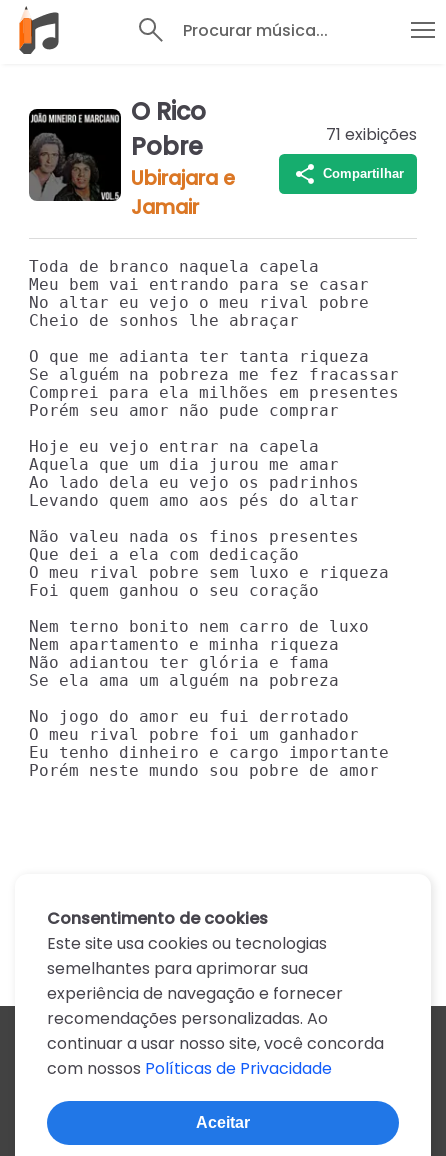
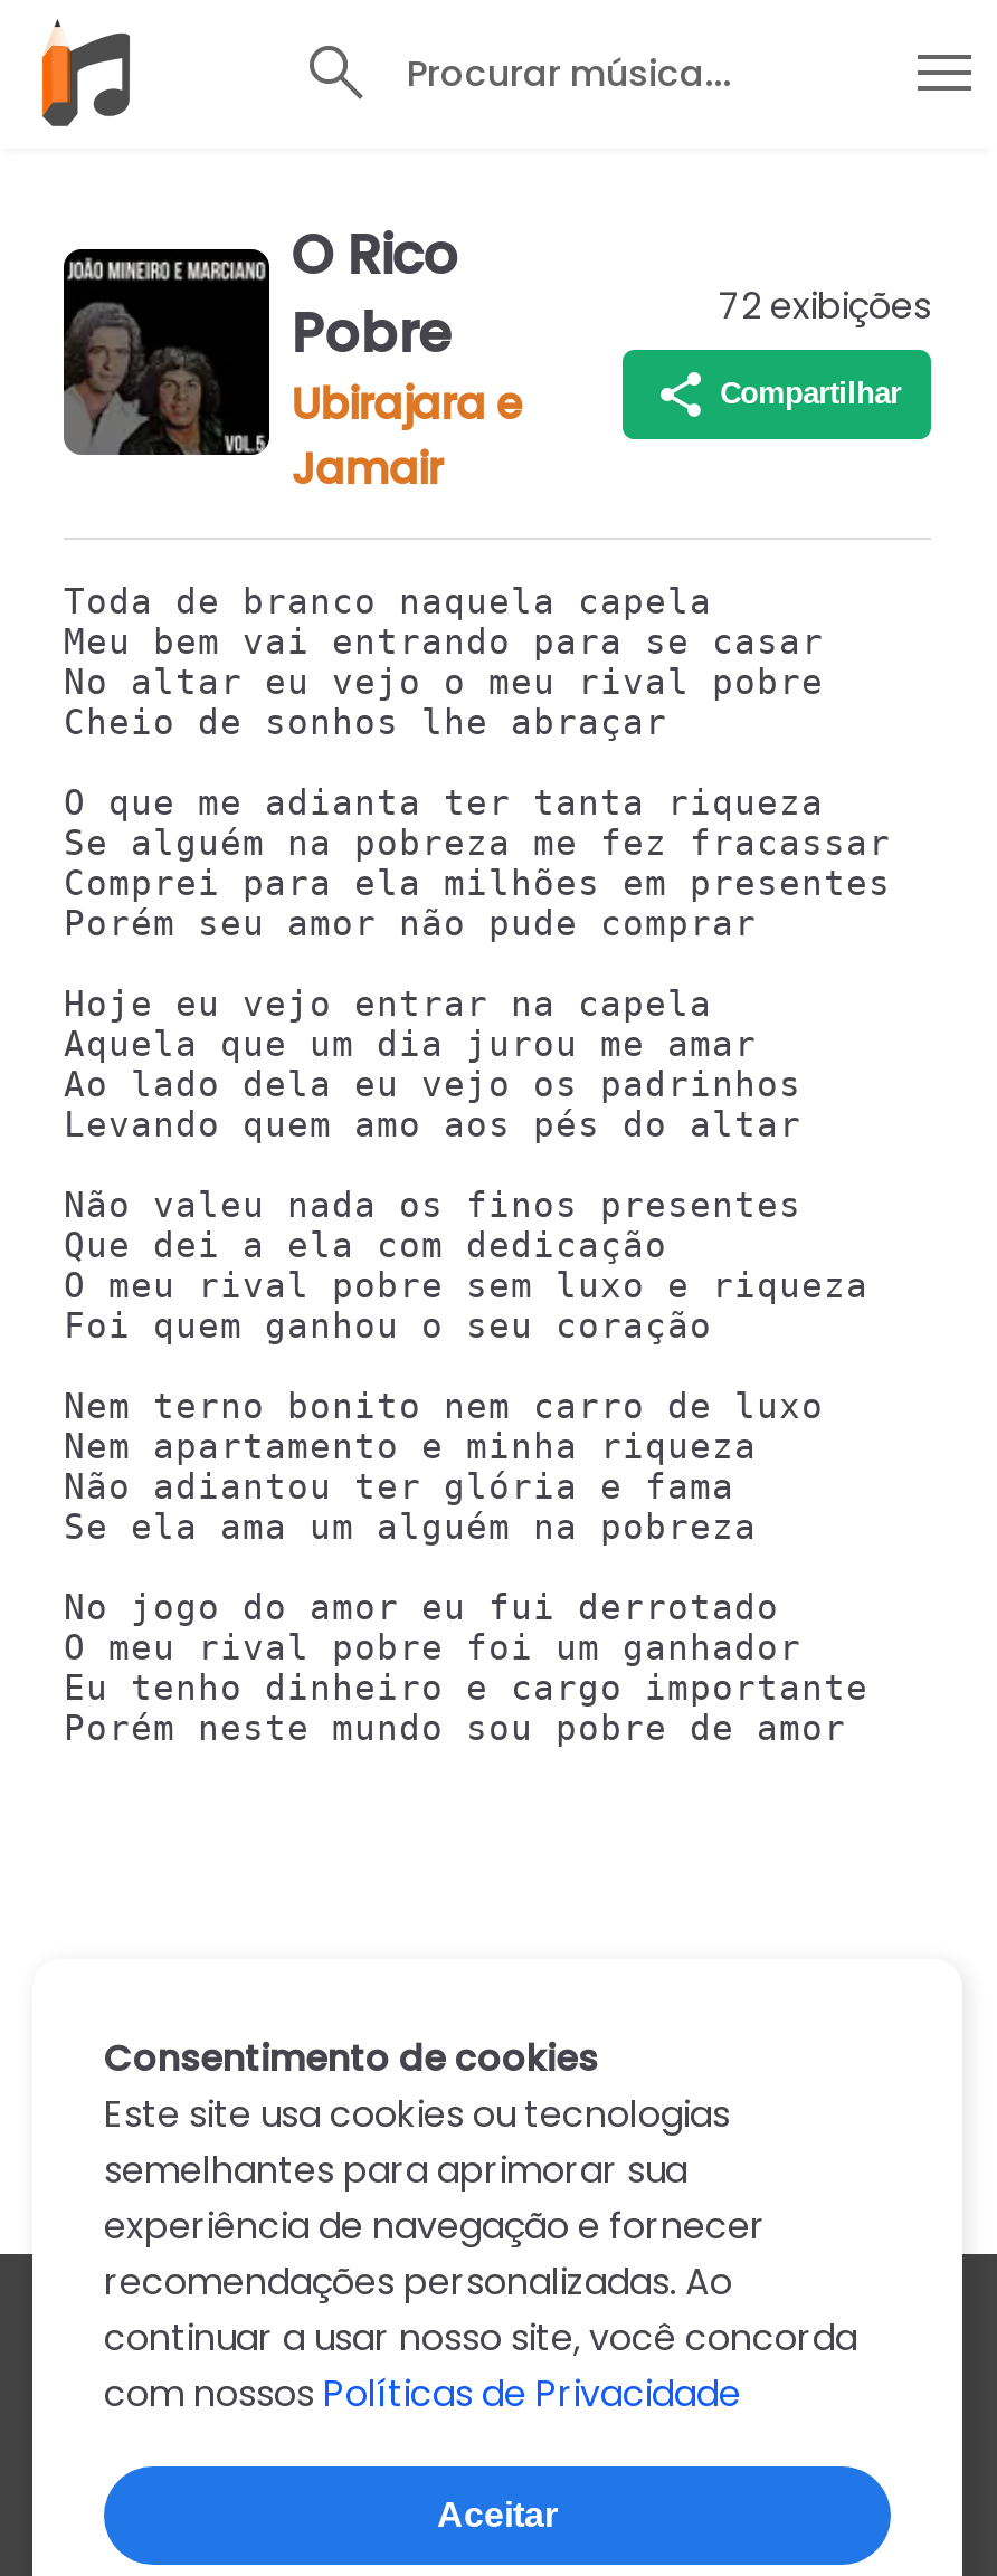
- 71 exibições
+ 72 exibições
